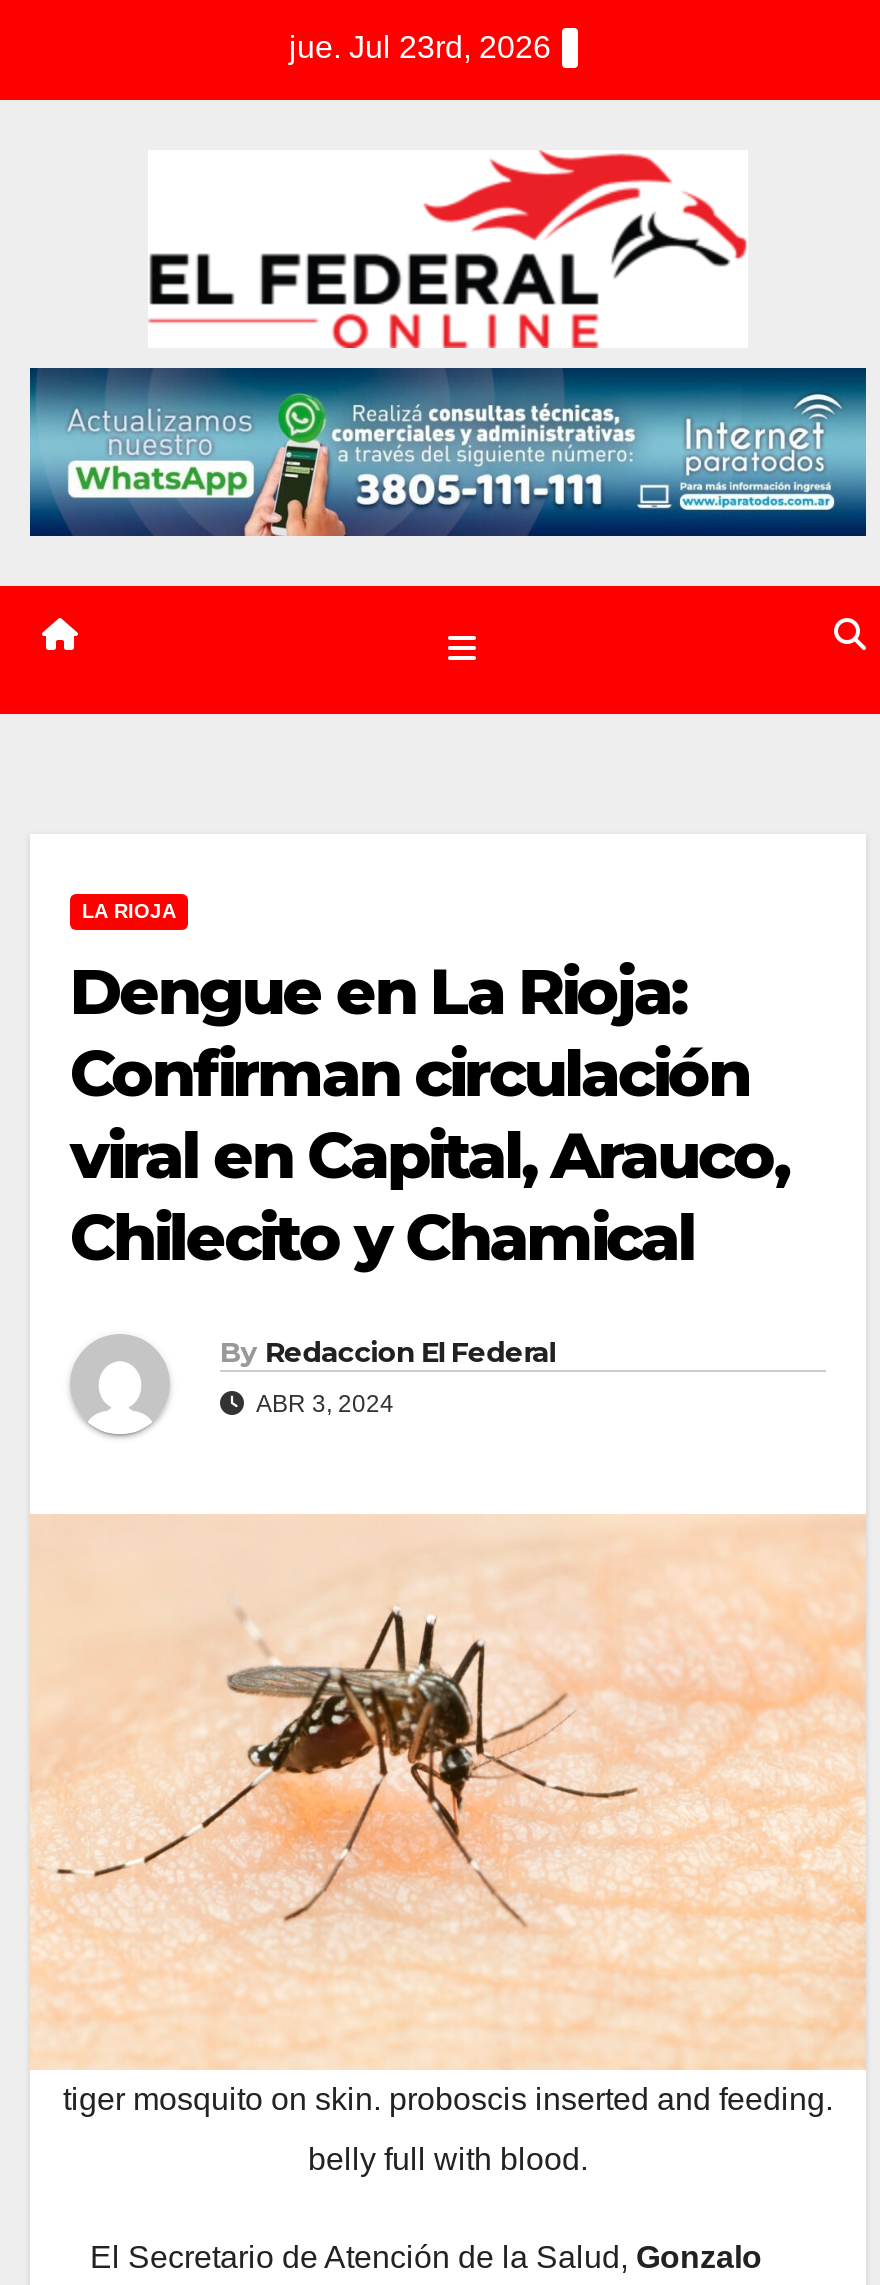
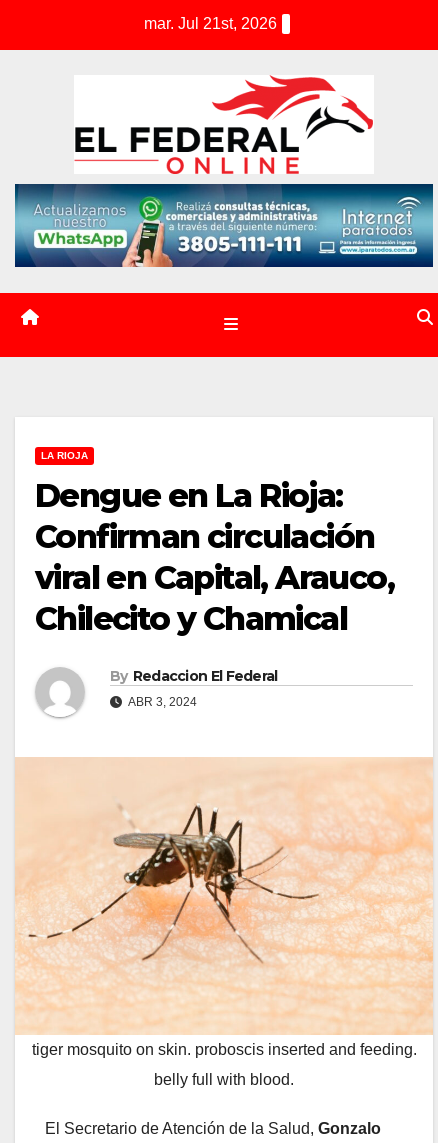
- jue. Jul 23rd, 2026
+ mar. Jul 21st, 2026
